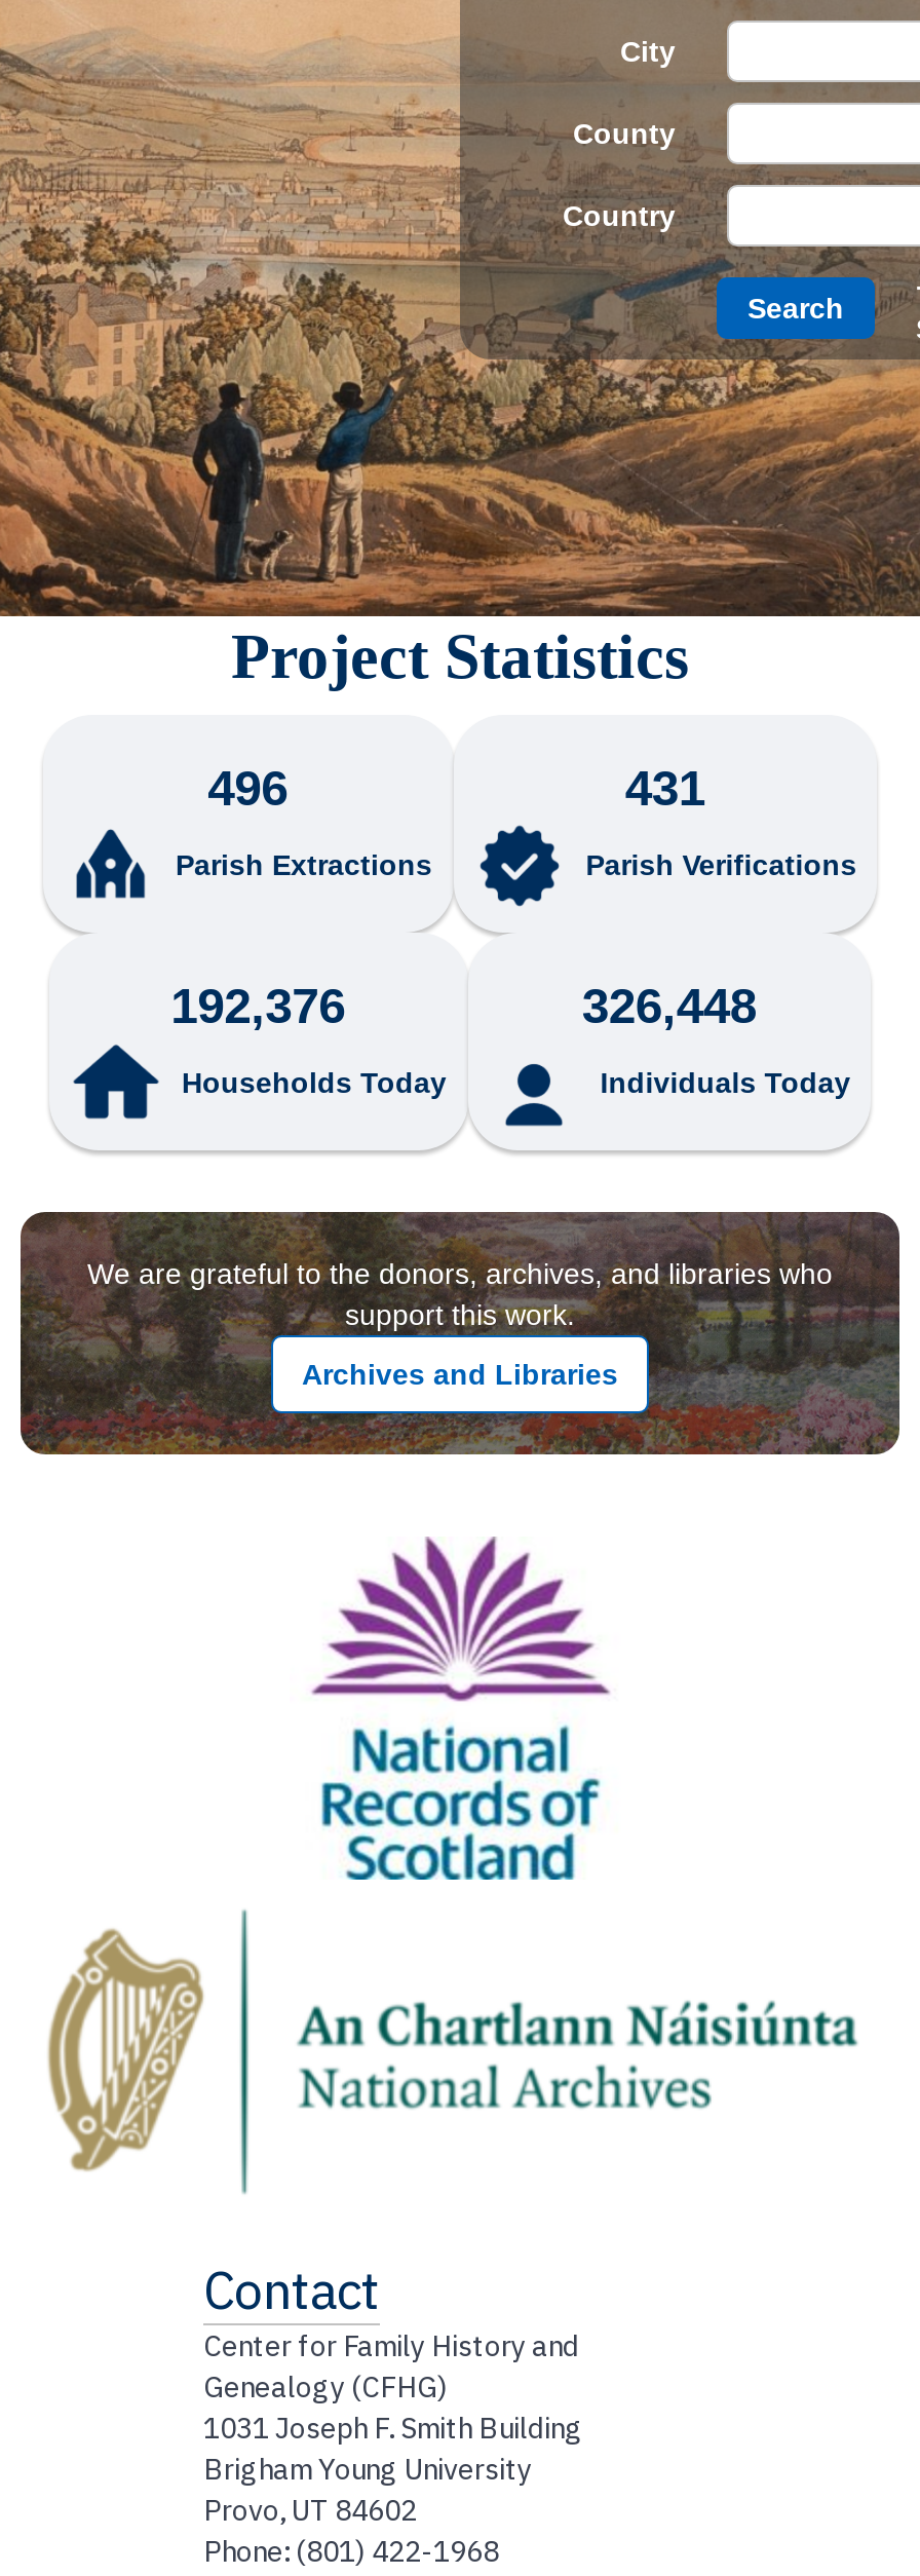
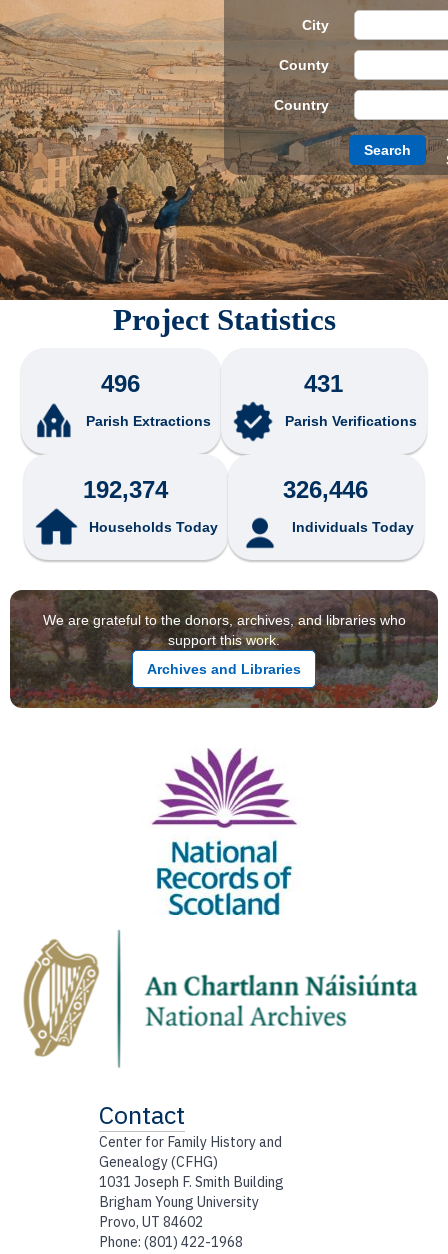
- 192,376
+ 192,374

- 326,448
+ 326,446
